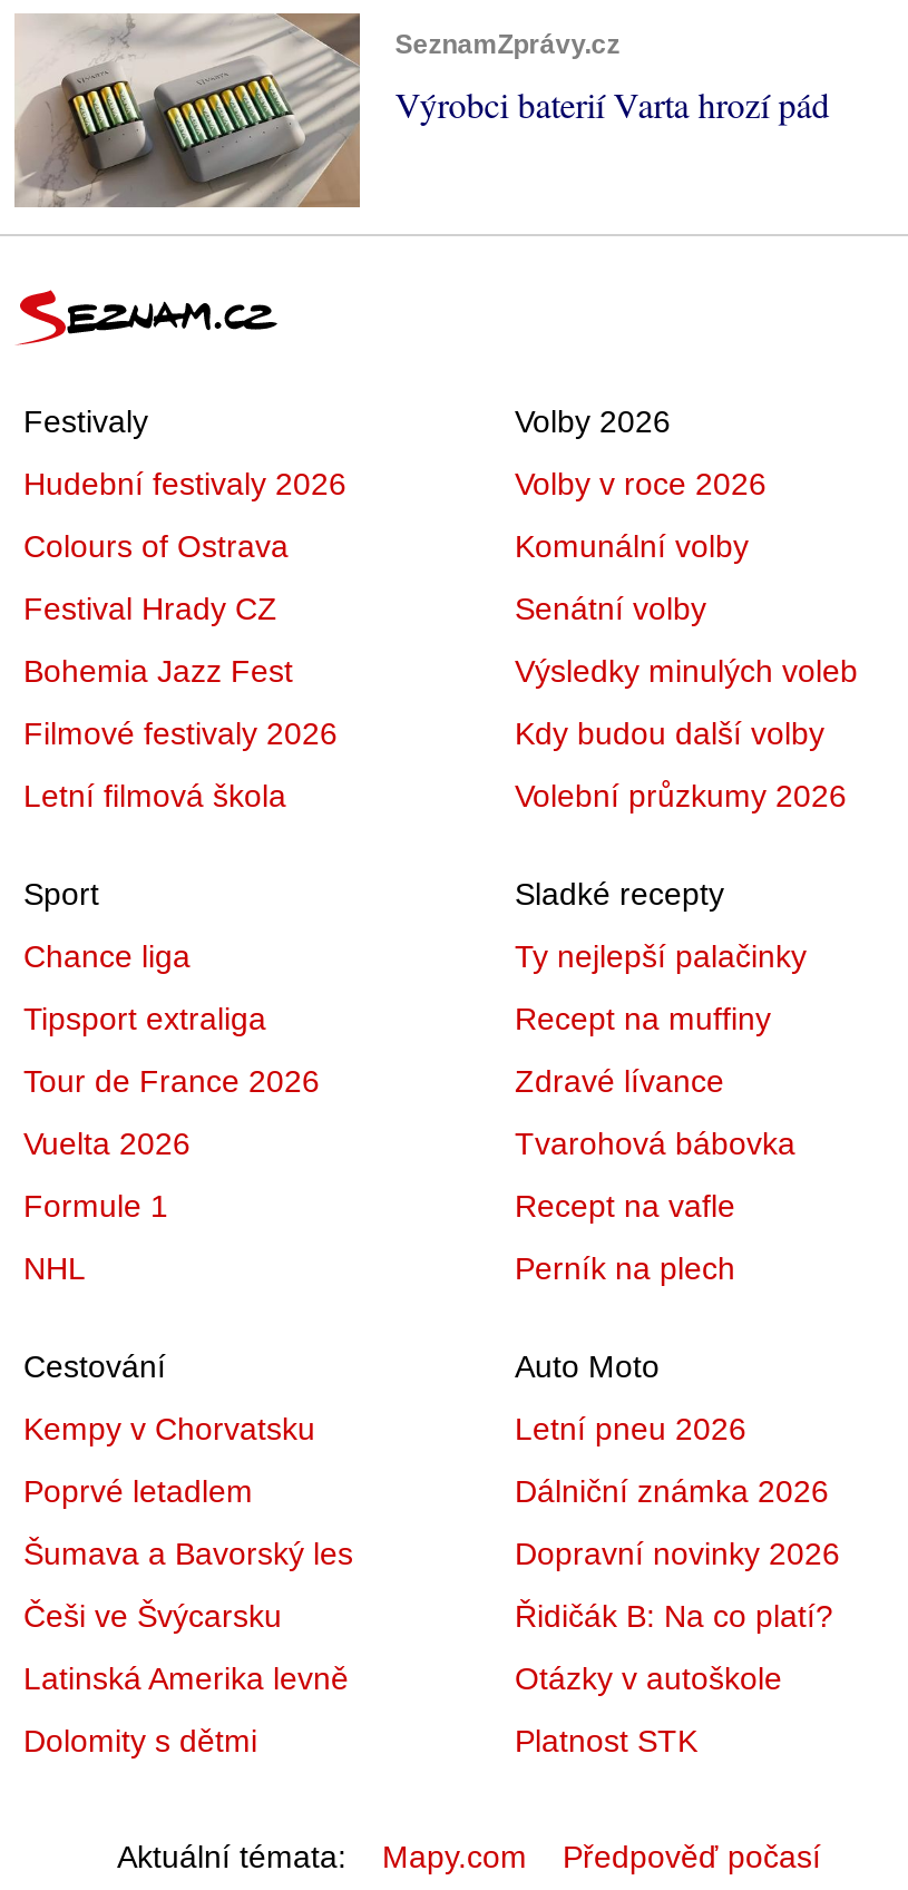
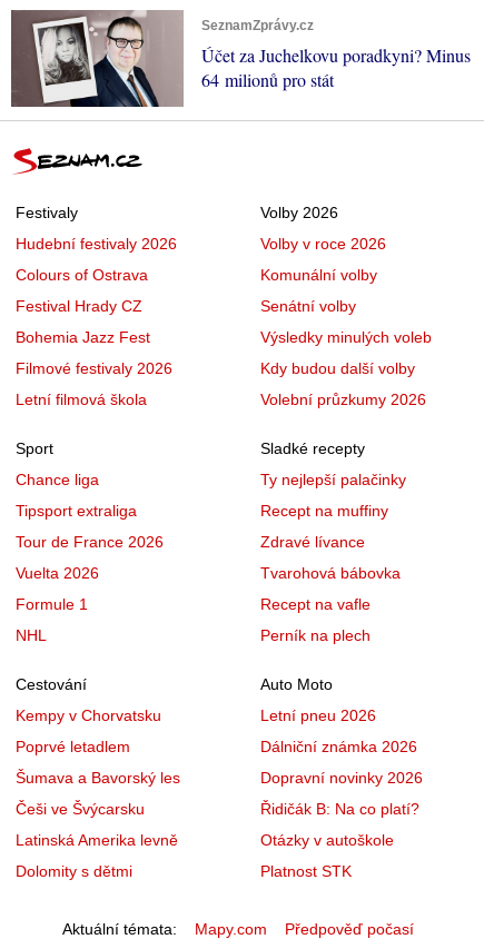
- [image]
- Výrobci baterií Varta hrozí pád
+ [image]
+ Účet za Juchelkovu poradkyni? Minus
+ 64 milionů pro stát
